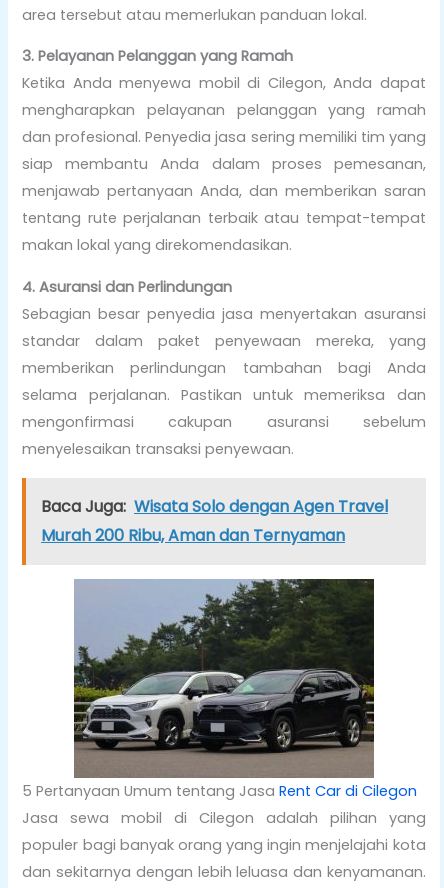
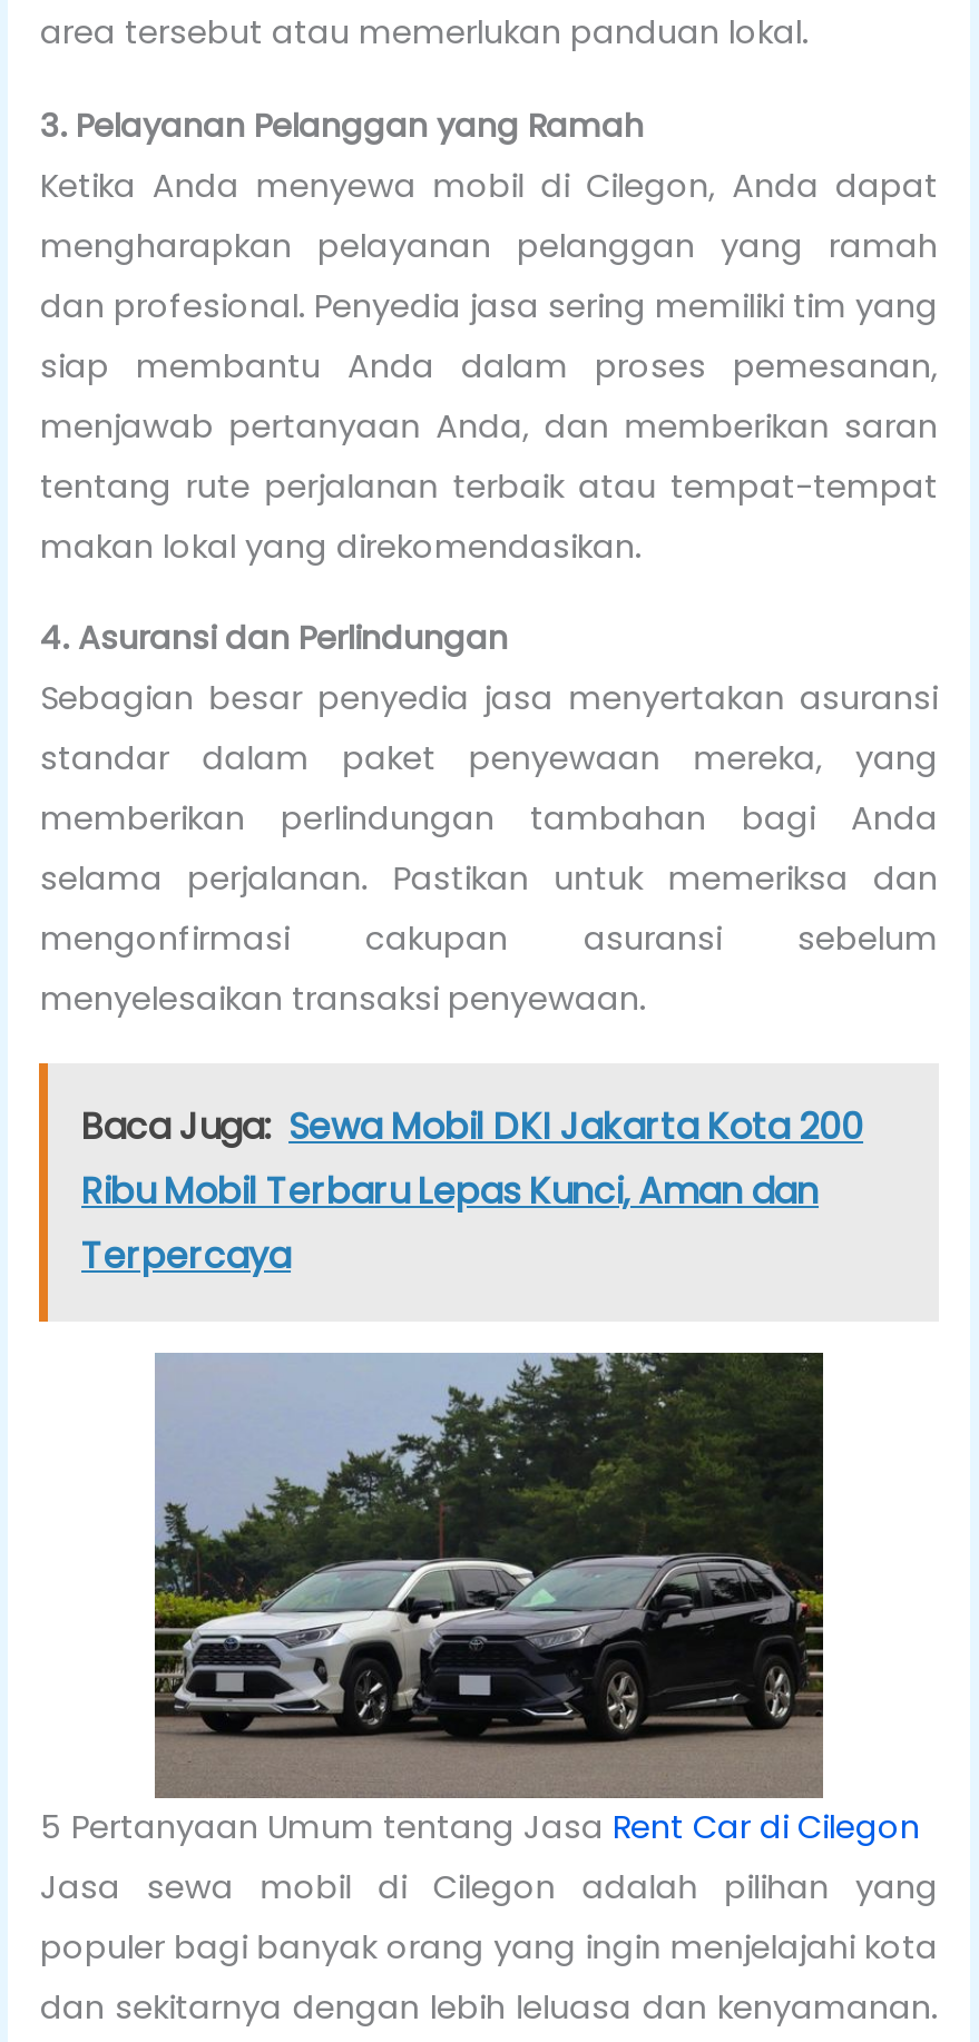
- Baca Juga: Wisata Solo dengan Agen Travel
- Murah 200 Ribu, Aman dan Ternyaman
+ Baca Juga: Sewa Mobil DKI Jakarta Kota 200
+ Ribu Mobil Terbaru Lepas Kunci, Aman dan
+ Terpercaya
